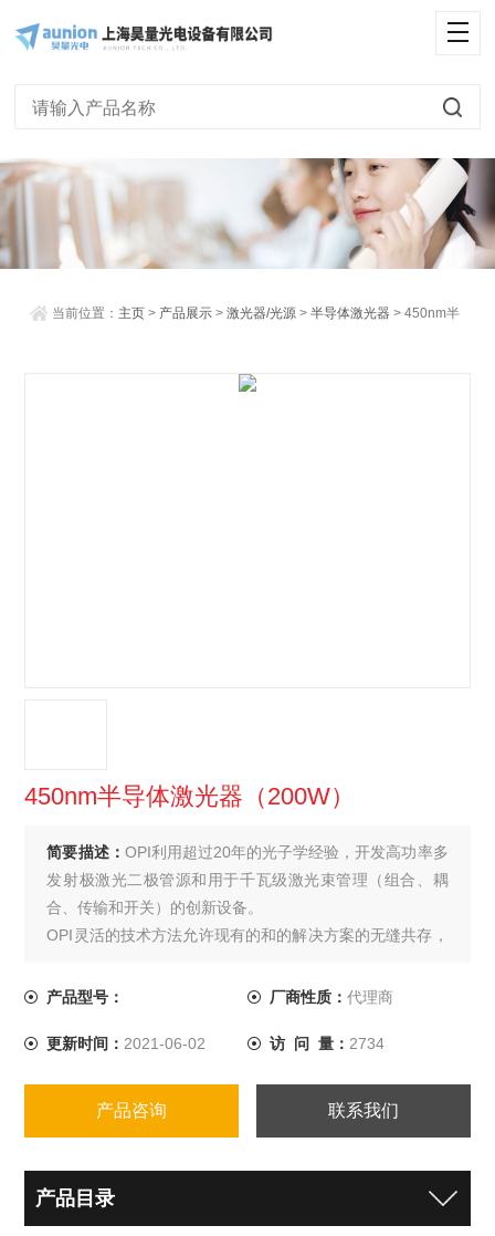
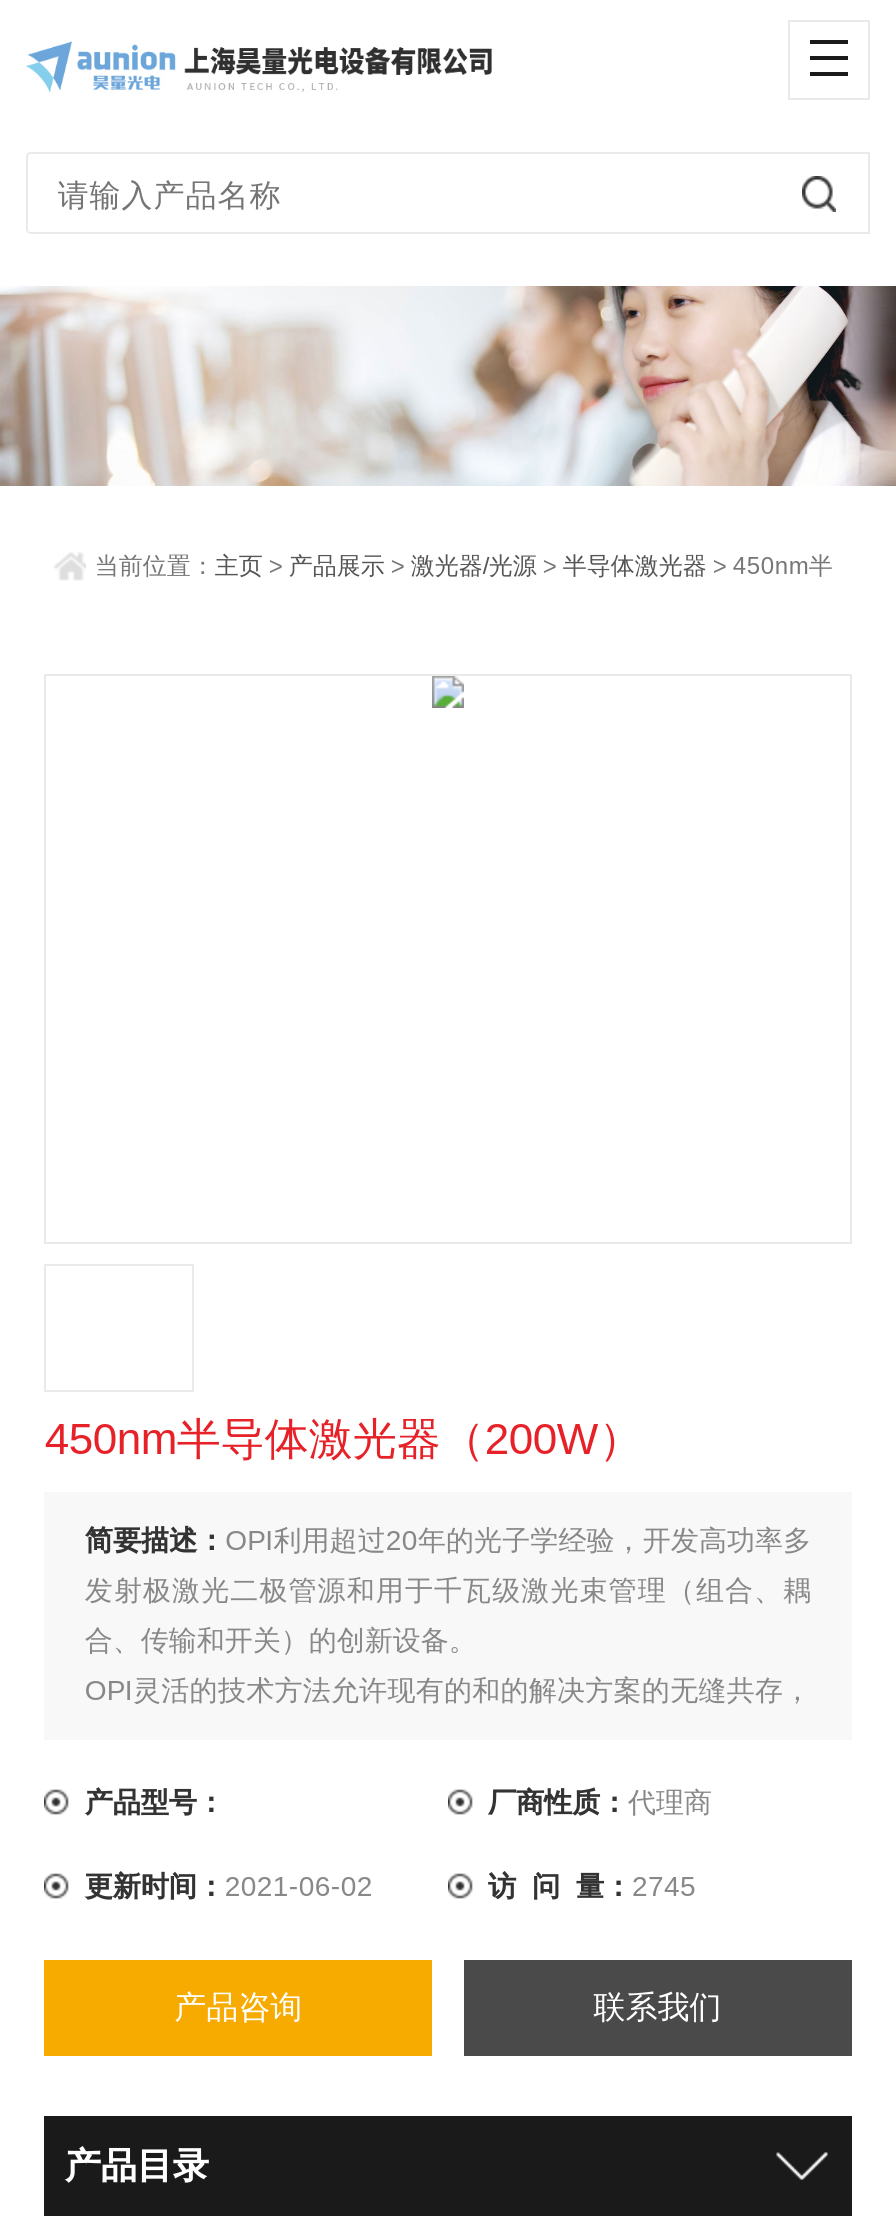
- 访 问 量：2734
+ 访 问 量：2745
